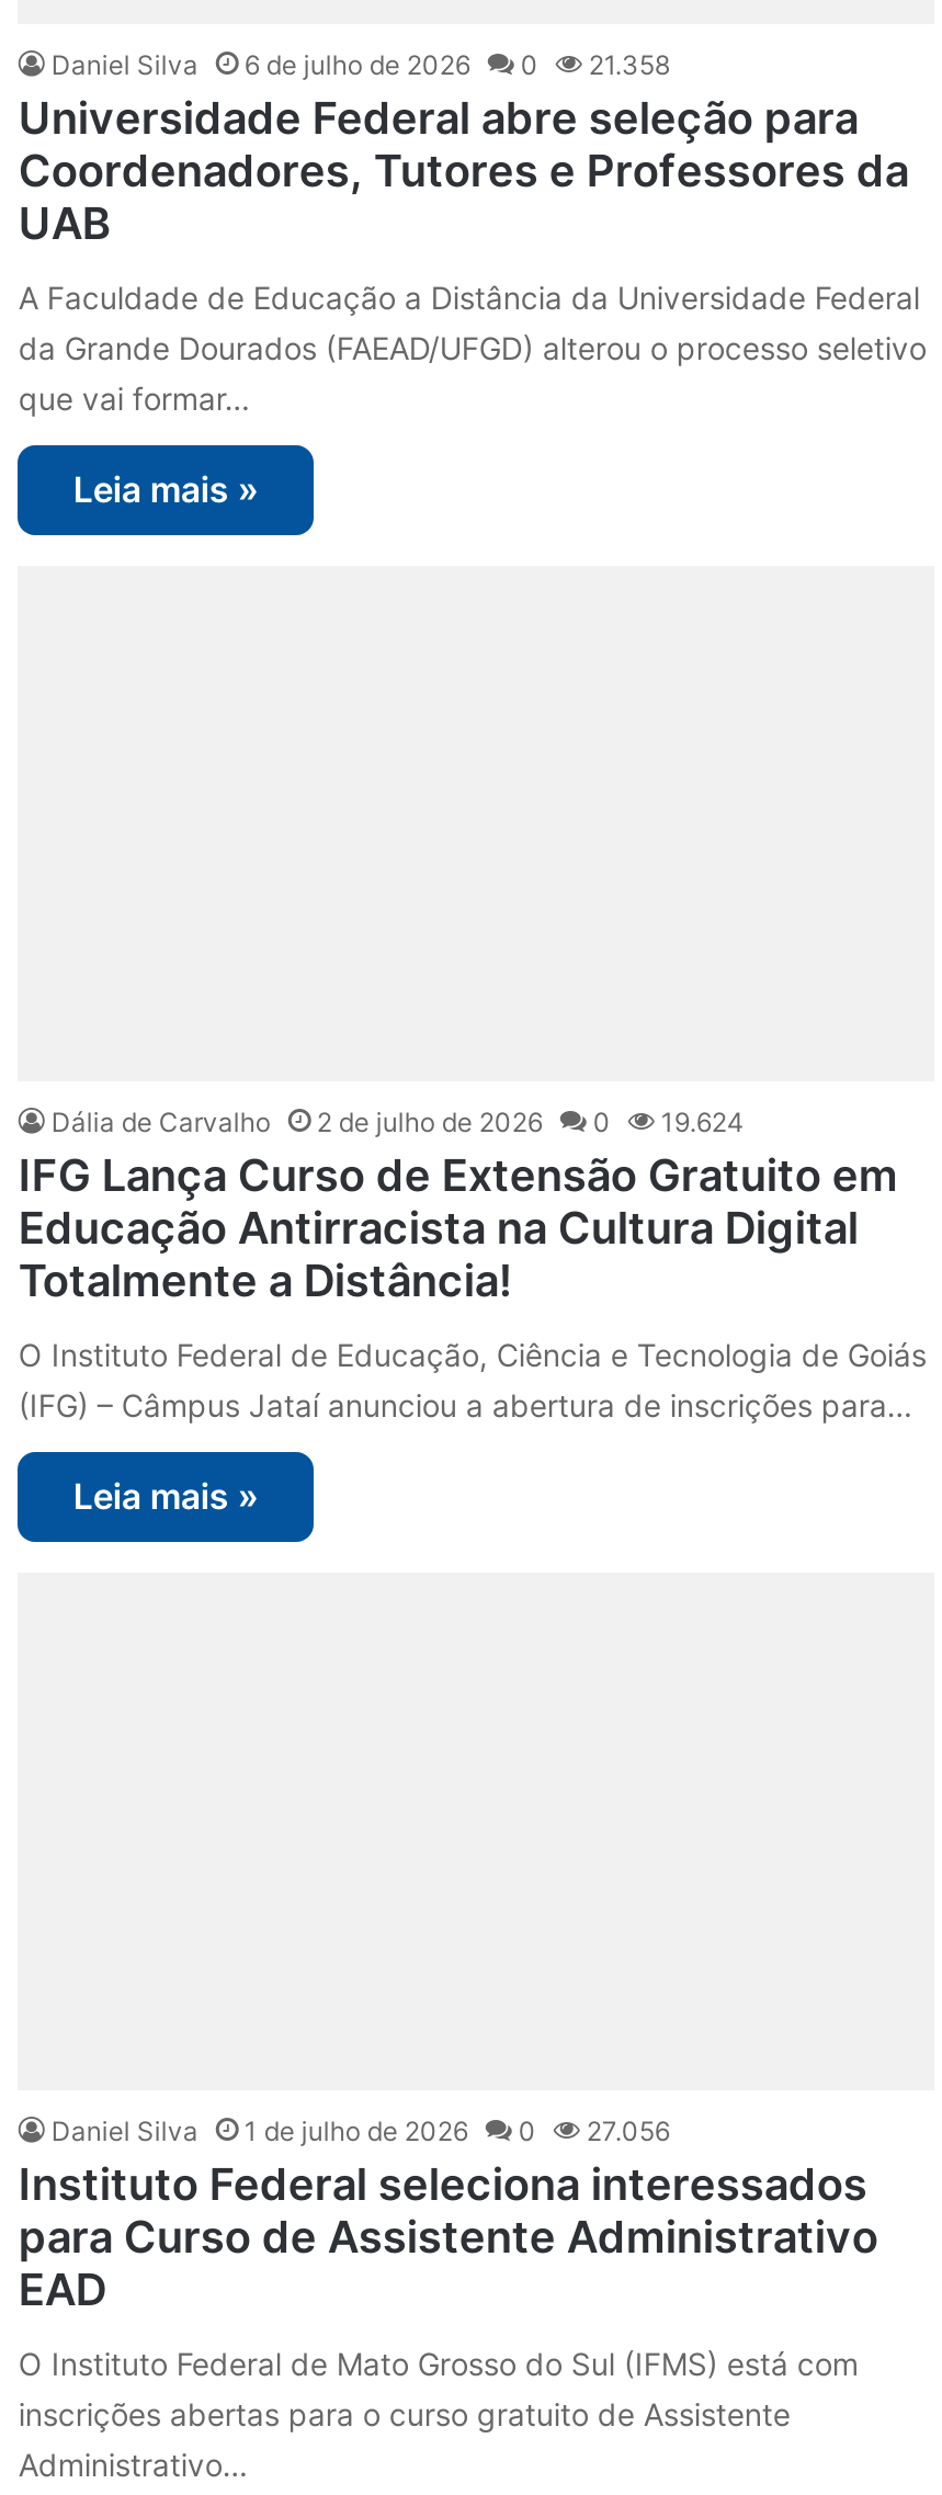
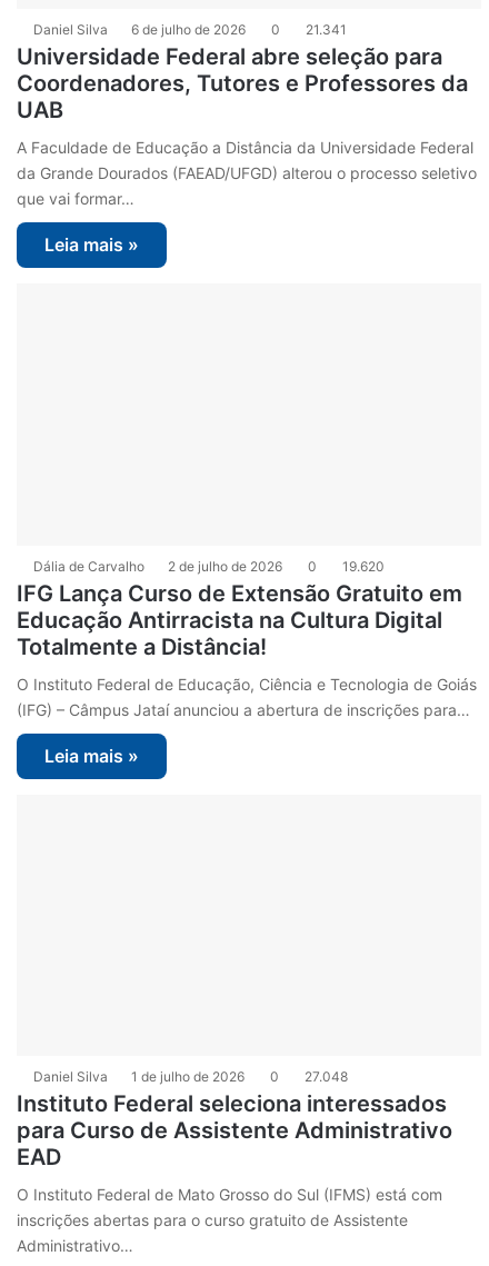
- Daniel Silva 6 de julho de 2026 0 21.358
+ Daniel Silva 6 de julho de 2026 0 21.341

- Dália de Carvalho 2 de julho de 2026 0 19.624
+ Dália de Carvalho 2 de julho de 2026 0 19.620

- Daniel Silva 1 de julho de 2026 0 27.056
+ Daniel Silva 1 de julho de 2026 0 27.048
